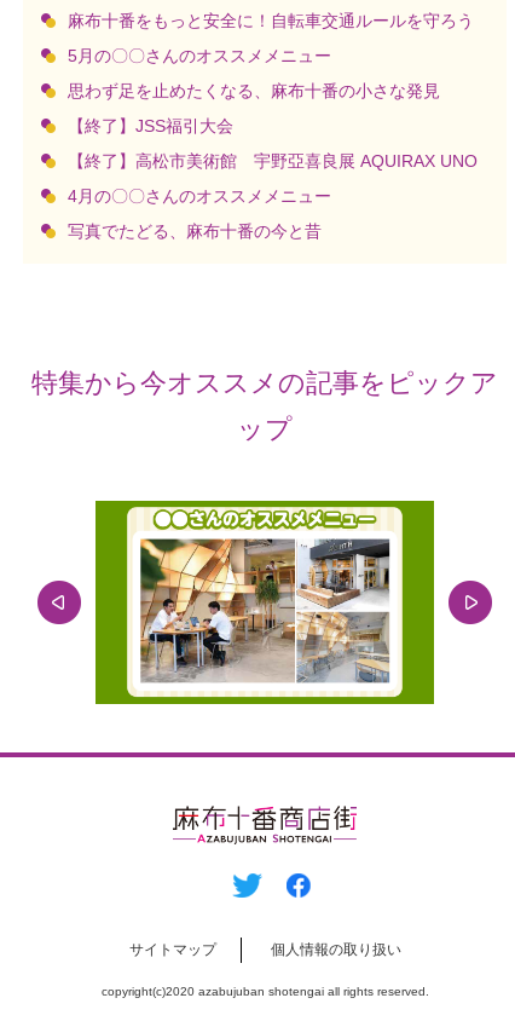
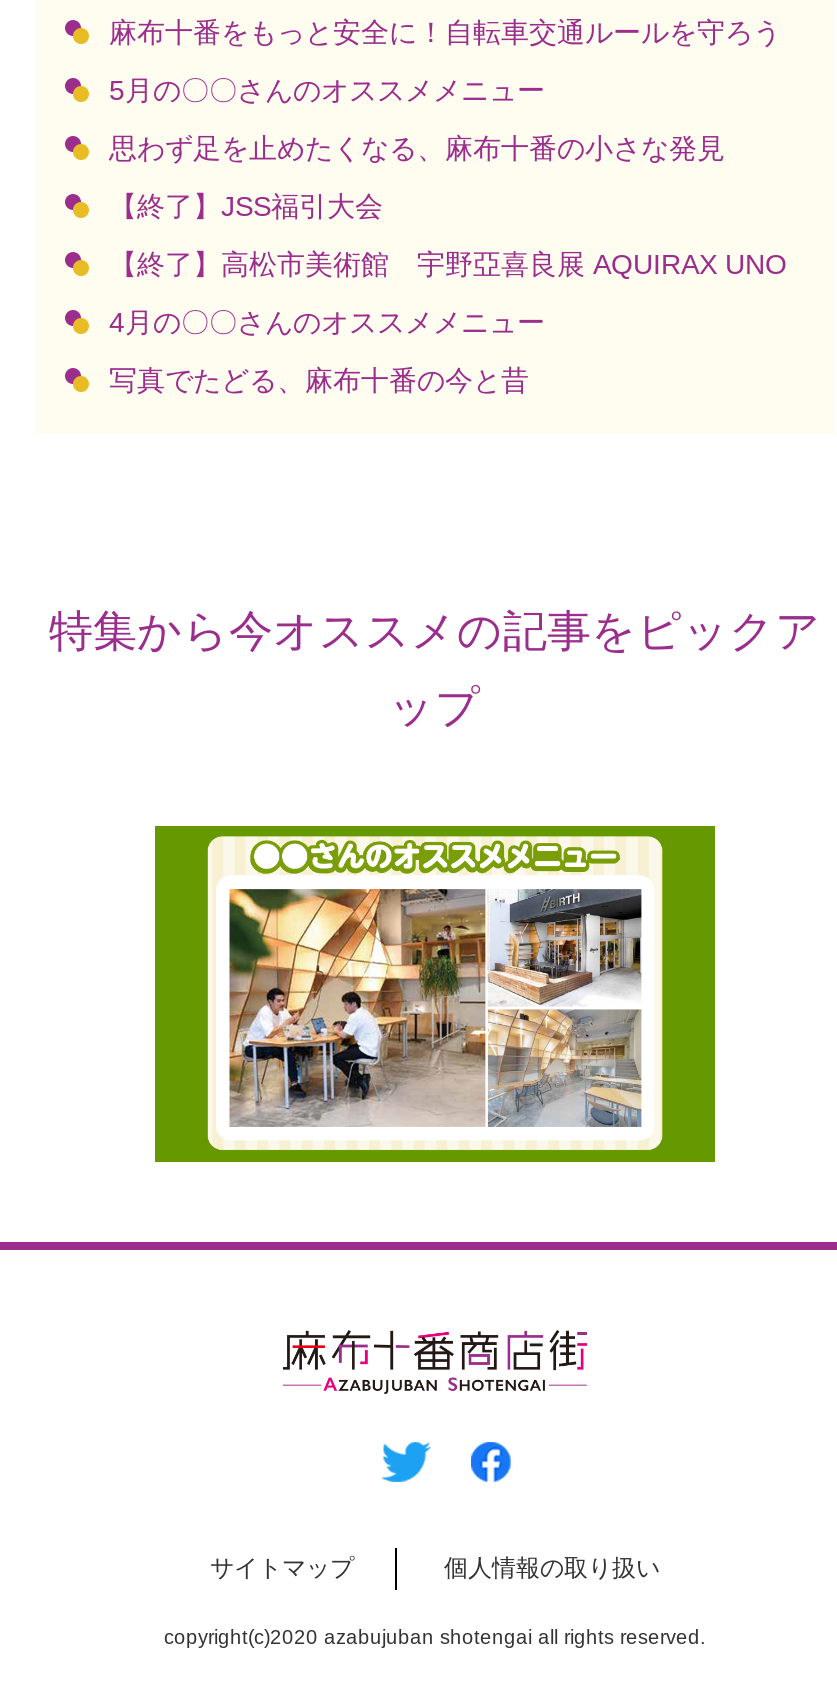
- [image]

- [image]
